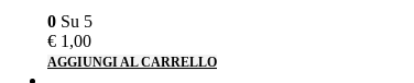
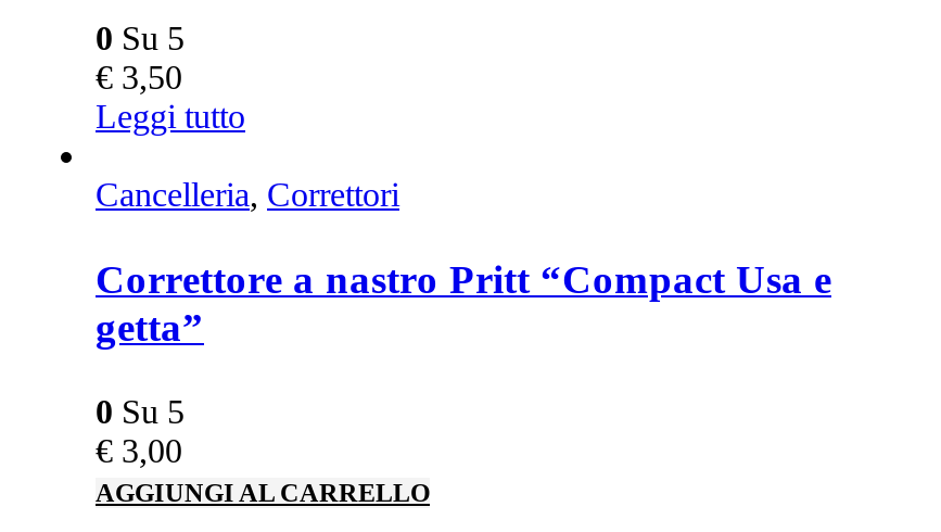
- €1,00
+ €3,50
+ Leggi tutto
+ Cancelleria, Correttori
+ Correttore a nastro Pritt “Compact Usa e
+ getta”
+ 0 Su 5
+ €3,00
